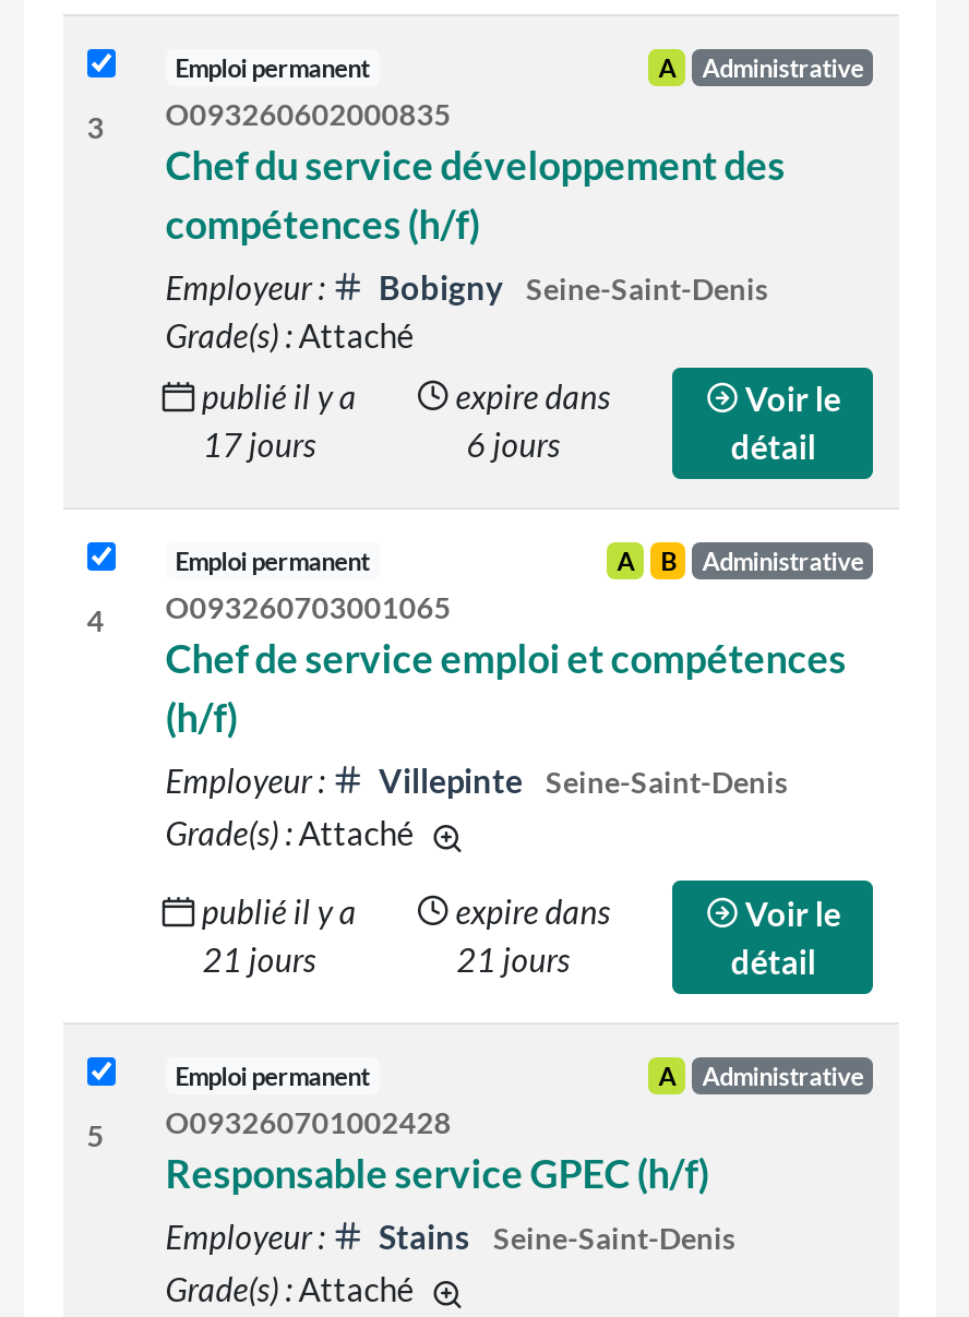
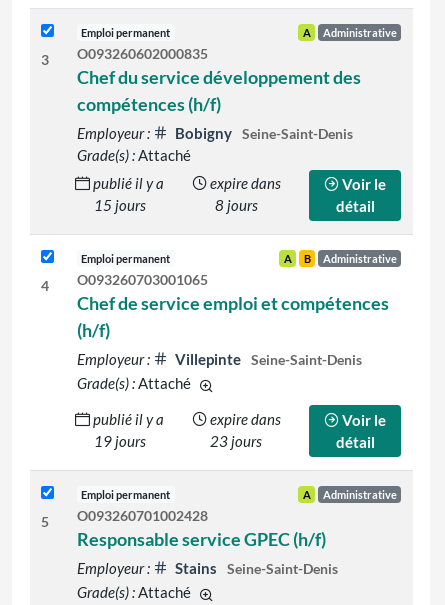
- 17 jours
+ 15 jours

- 6 jours
+ 8 jours

- 21 jours
+ 19 jours

- 21 jours
+ 23 jours
